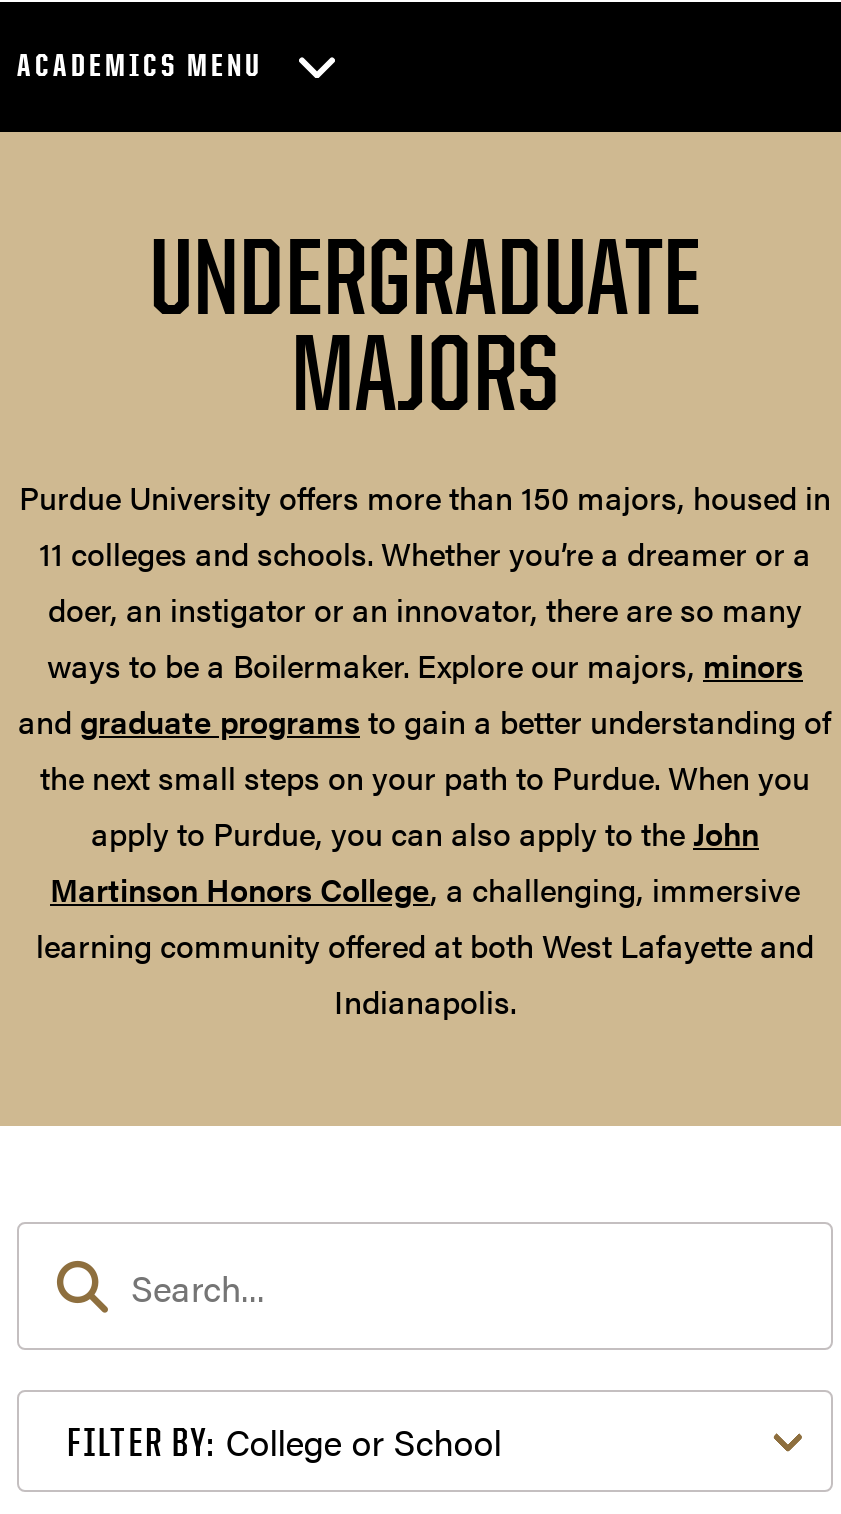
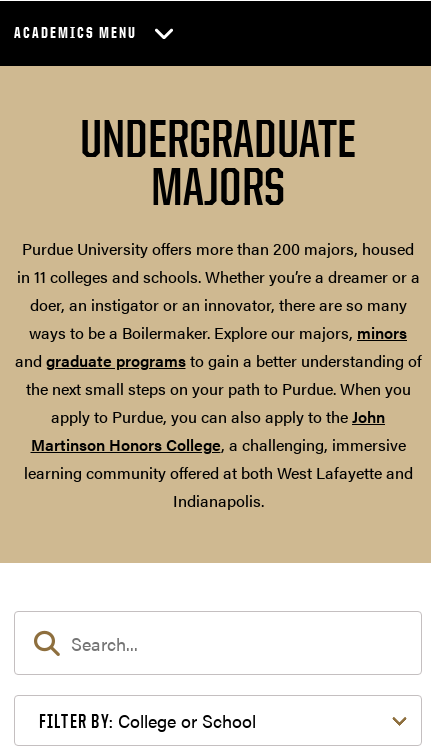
- Purdue University offers more than 150 majors, housed in
- 11 colleges and schools. Whether you’re a dreamer or a
+ Purdue University offers more than 200 majors, housed
+ in 11 colleges and schools. Whether you’re a dreamer or a
